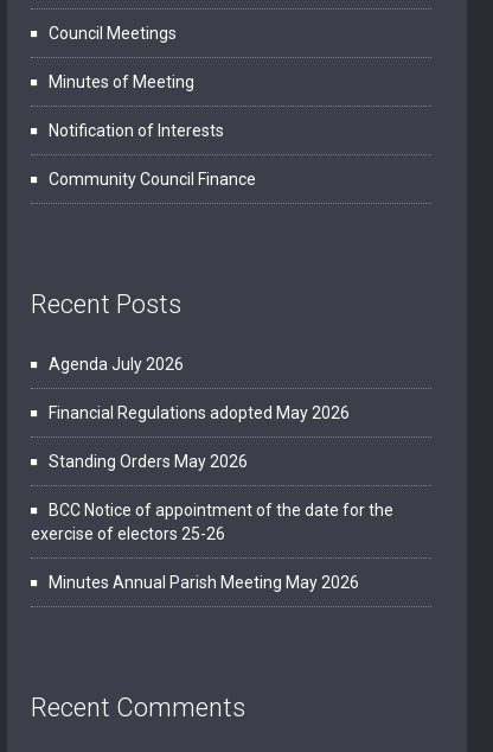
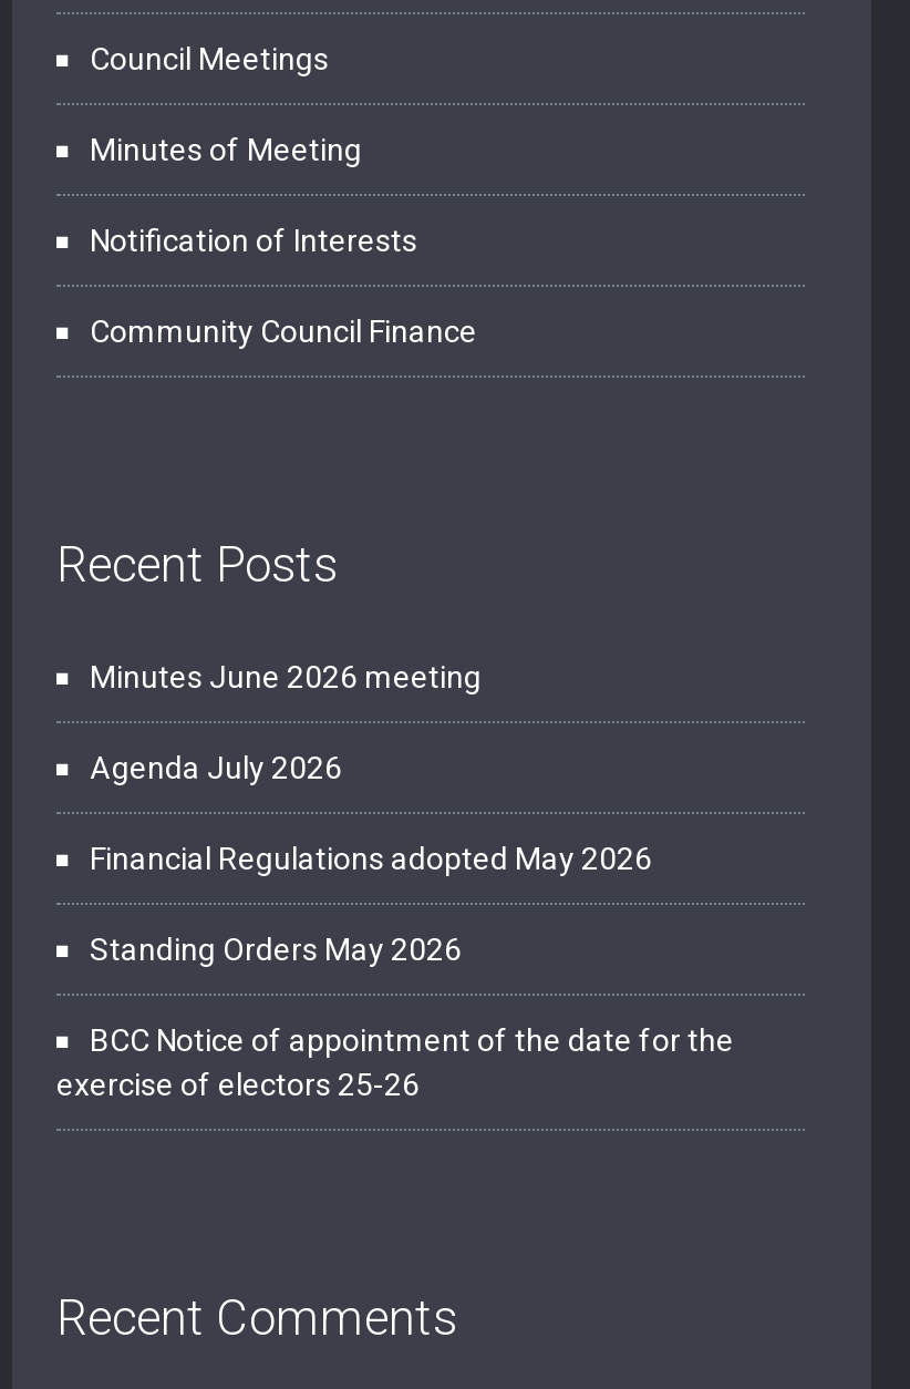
+ Minutes June 2026 meeting

moved down: Agenda July 2026 | Financial Regulations adopted May 2026 | Standing Orders May 2026 | BCC Notice of appointment of the date for the | exercise of electors 25-26

- Minutes Annual Parish Meeting May 2026
